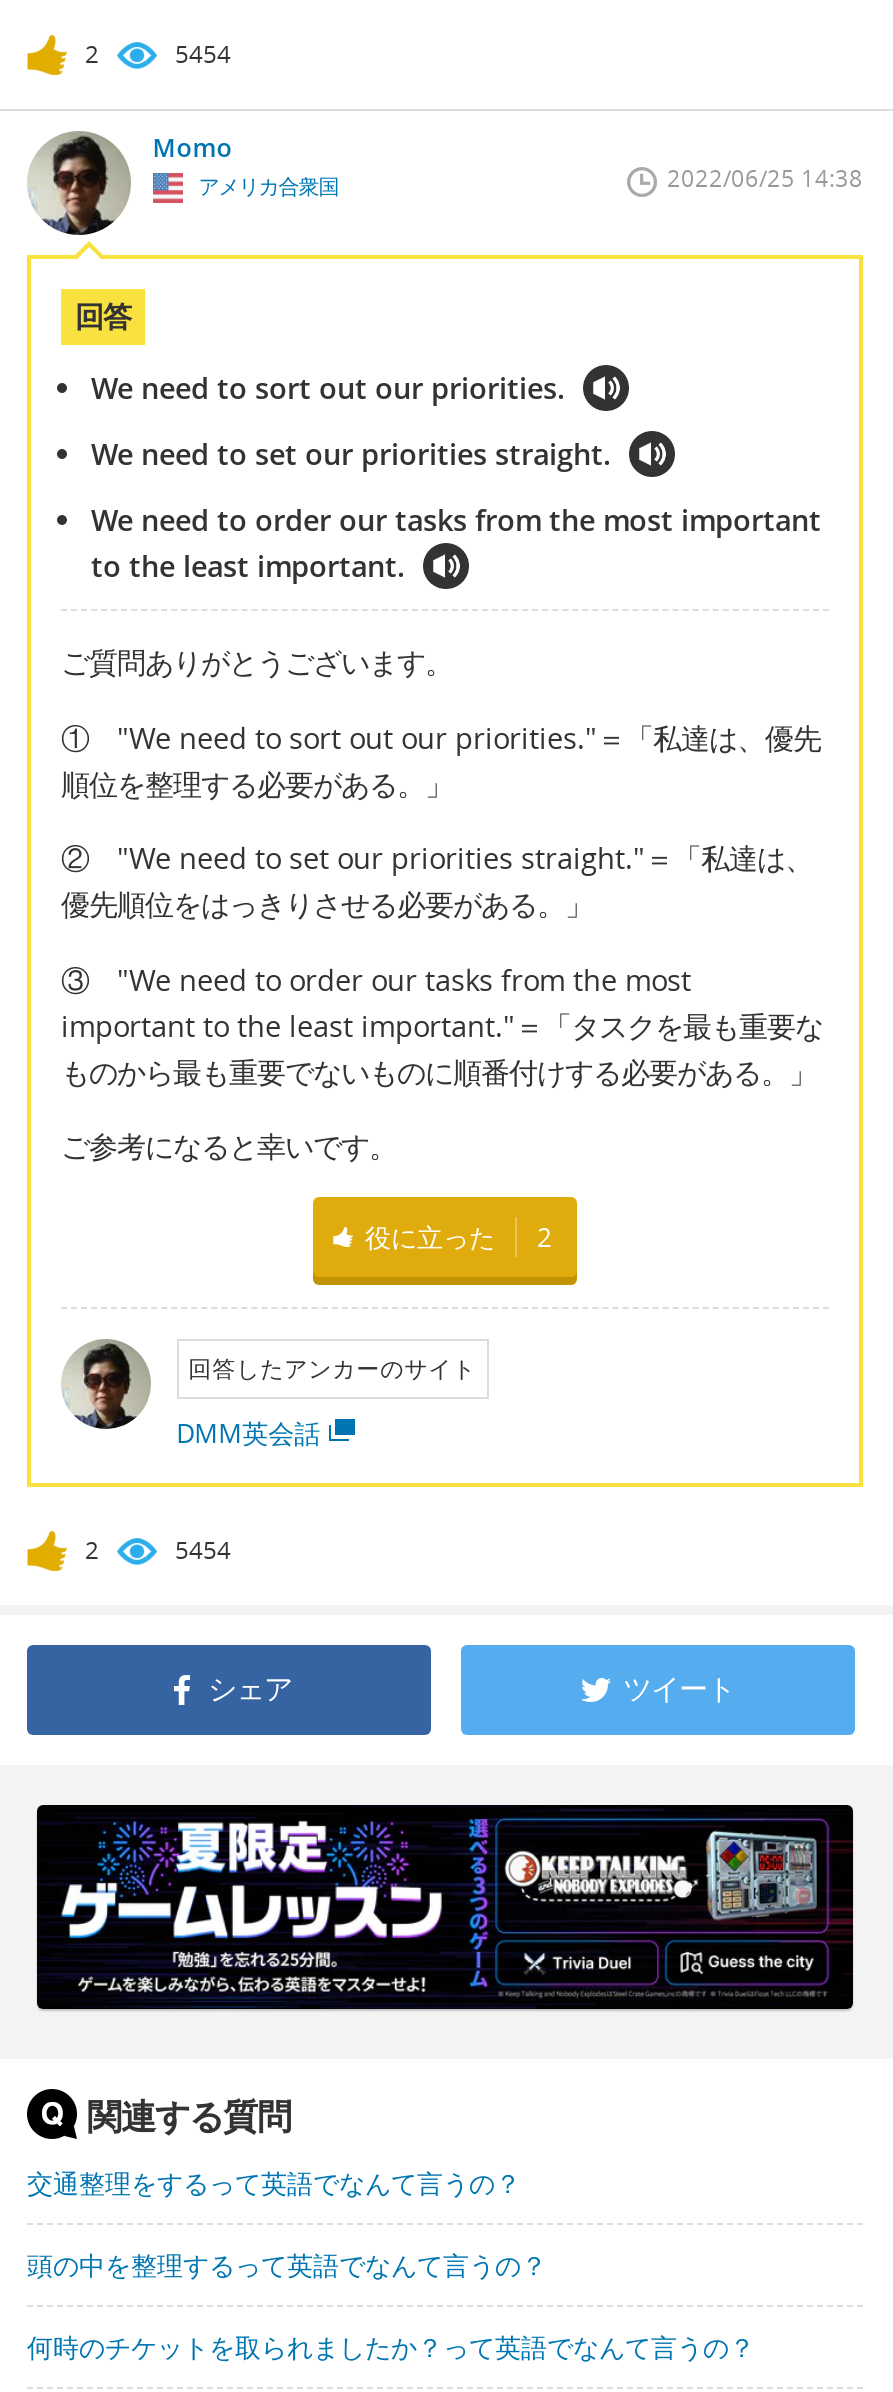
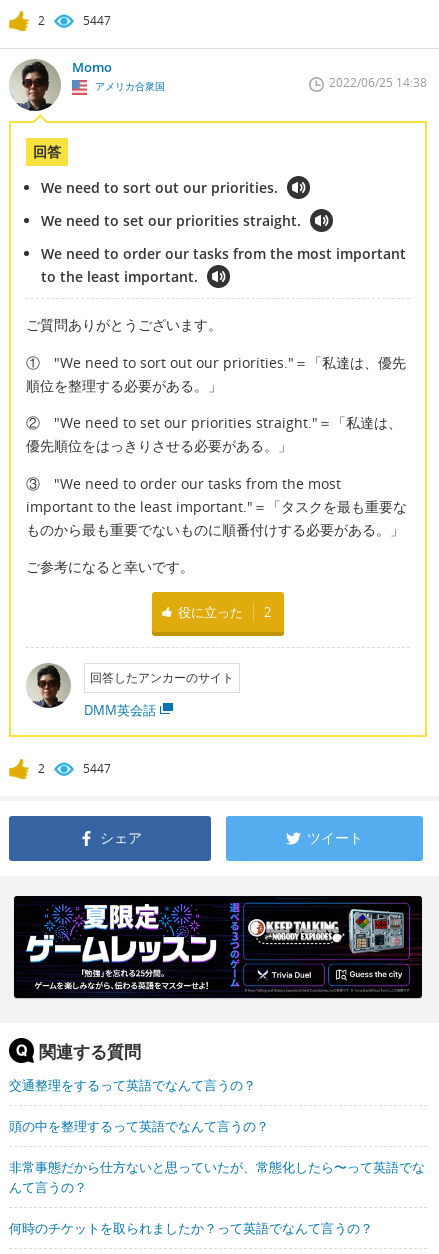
- 5454
+ 5447

- 5454
+ 5447

+ 非常事態だから仕方ないと思っていたが、常態化したら〜って英語でな
+ んて言うの？
